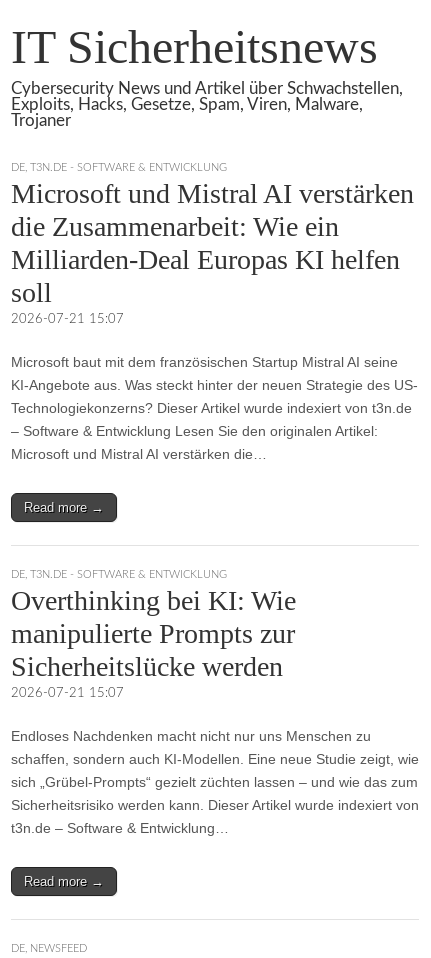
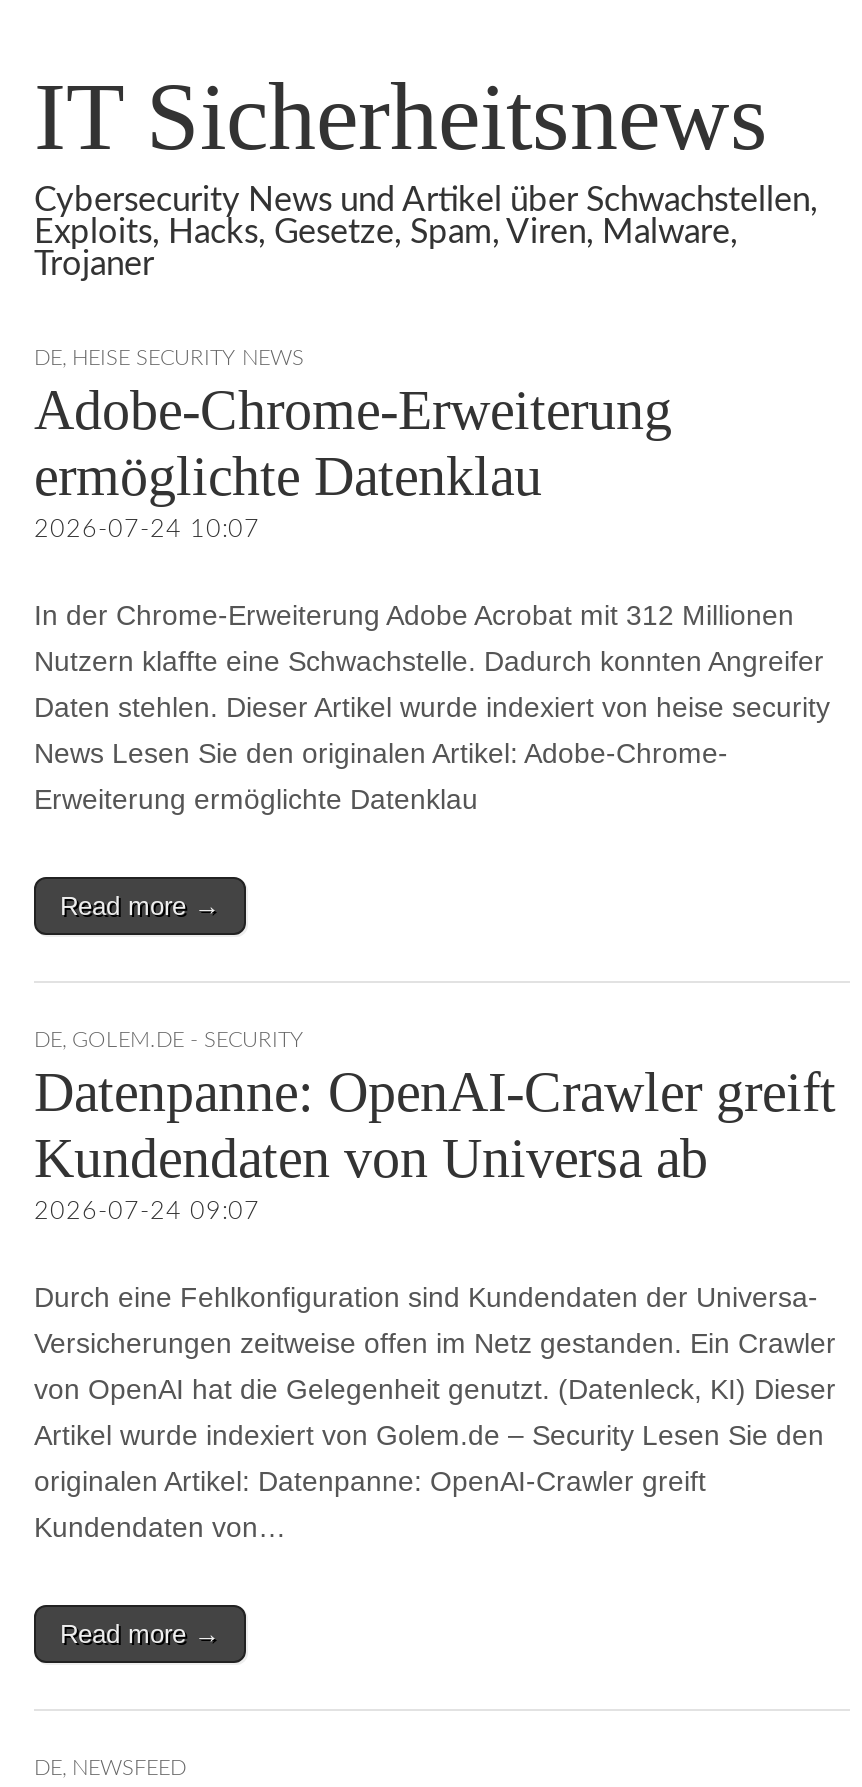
- DE, T3N.DE - SOFTWARE & ENTWICKLUNG
- Microsoft und Mistral AI verstärken
- die Zusammenarbeit: Wie ein
- Milliarden-Deal Europas KI helfen
- soll
- 2026-07-21 15:07
+ DE, HEISE SECURITY NEWS
+ Adobe-Chrome-Erweiterung
+ ermöglichte Datenklau
+ 2026-07-24 10:07

- Microsoft baut mit dem französischen Startup Mistral AI seine
- KI-Angebote aus. Was steckt hinter der neuen Strategie des US-
- Technologiekonzerns? Dieser Artikel wurde indexiert von t3n.de
- – Software & Entwicklung Lesen Sie den originalen Artikel:
- Microsoft und Mistral AI verstärken die…
+ In der Chrome-Erweiterung Adobe Acrobat mit 312 Millionen
+ Nutzern klaffte eine Schwachstelle. Dadurch konnten Angreifer
+ Daten stehlen. Dieser Artikel wurde indexiert von heise security
+ News Lesen Sie den originalen Artikel: Adobe-Chrome-
+ Erweiterung ermöglichte Datenklau

- DE, T3N.DE - SOFTWARE & ENTWICKLUNG
- Overthinking bei KI: Wie
- manipulierte Prompts zur
- Sicherheitslücke werden
- 2026-07-21 15:07
+ DE, GOLEM.DE - SECURITY
+ Datenpanne: OpenAI-Crawler greift
+ Kundendaten von Universa ab
+ 2026-07-24 09:07

- Endloses Nachdenken macht nicht nur uns Menschen zu
- schaffen, sondern auch KI-Modellen. Eine neue Studie zeigt, wie
- sich „Grübel-Prompts“ gezielt züchten lassen – und wie das zum
- Sicherheitsrisiko werden kann. Dieser Artikel wurde indexiert von
- t3n.de – Software & Entwicklung…
+ Durch eine Fehlkonfiguration sind Kundendaten der Universa-
+ Versicherungen zeitweise offen im Netz gestanden. Ein Crawler
+ von OpenAI hat die Gelegenheit genutzt. (Datenleck, KI) Dieser
+ Artikel wurde indexiert von Golem.de – Security Lesen Sie den
+ originalen Artikel: Datenpanne: OpenAI-Crawler greift
+ Kundendaten von…
